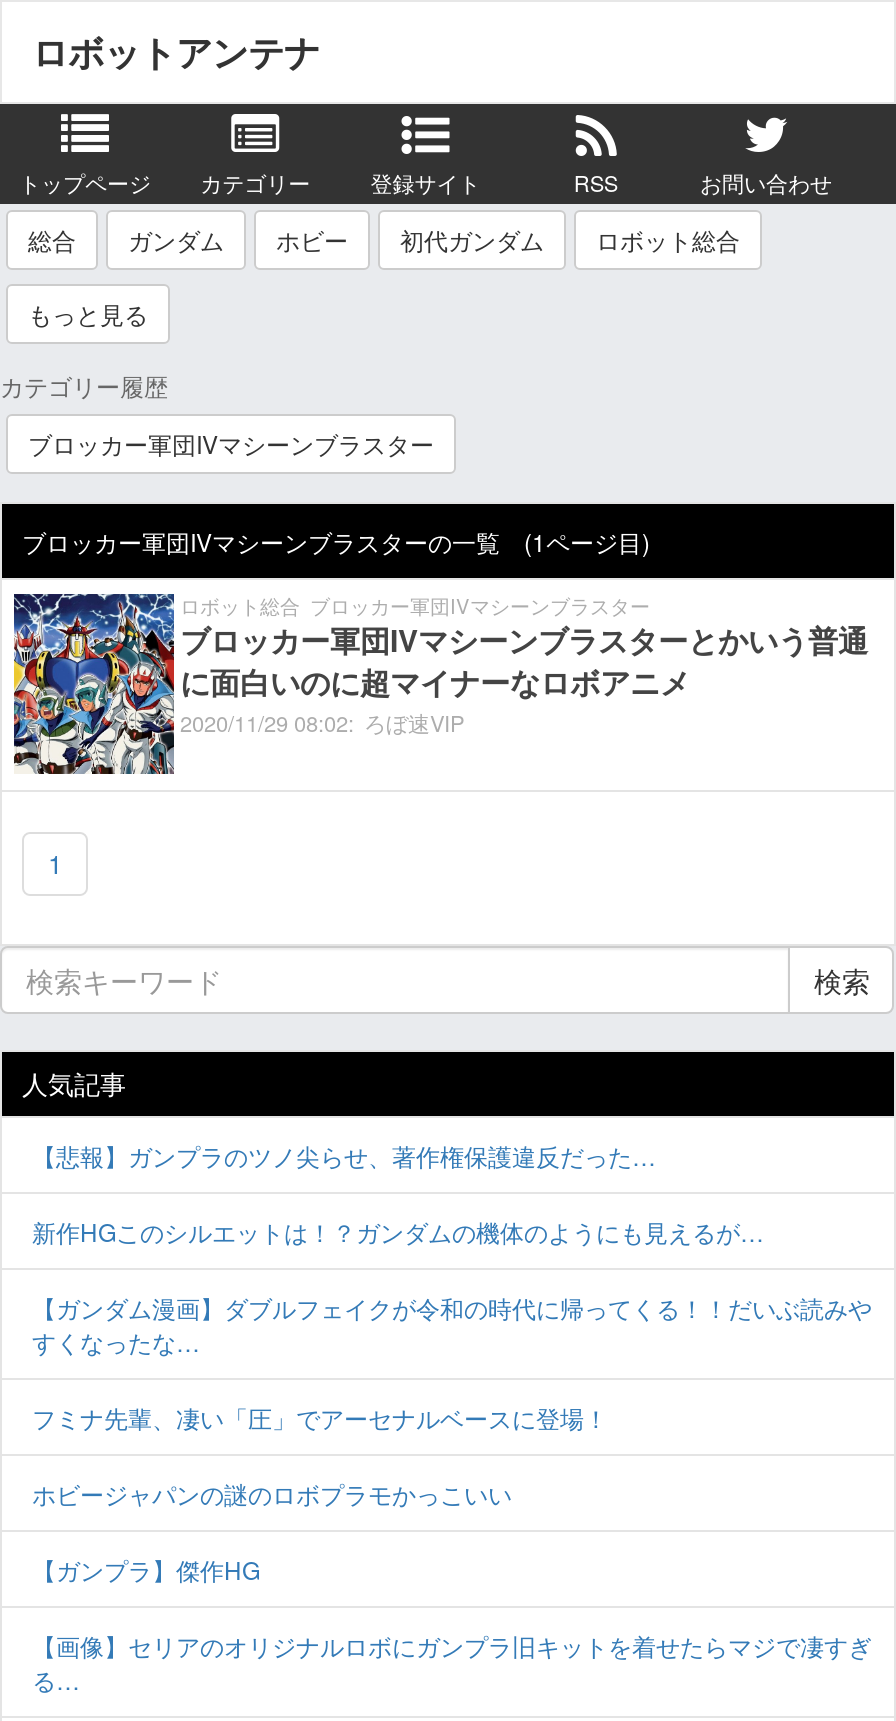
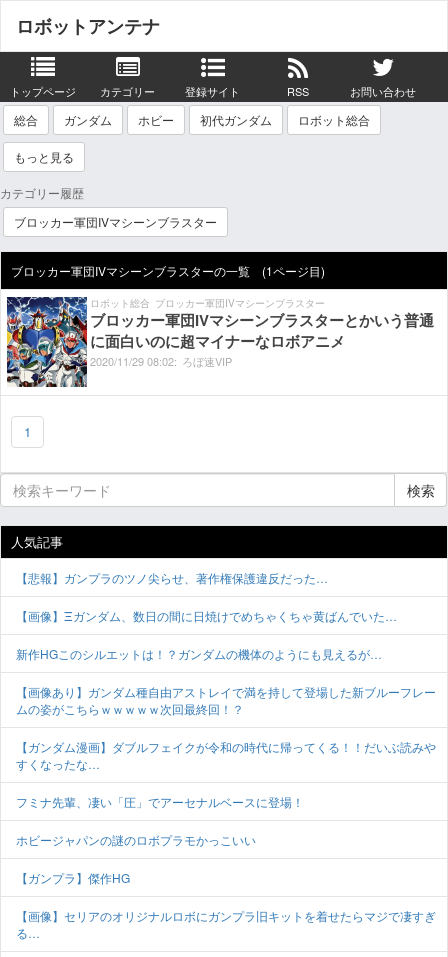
+ 【画像】Ξガンダム、数日の間に日焼けでめちゃくちゃ黄ばんでいた…

+ 【画像あり】ガンダム種自由アストレイで満を持して登場した新ブルーフレー
+ ムの姿がこちらｗｗｗｗｗ次回最終回！？
